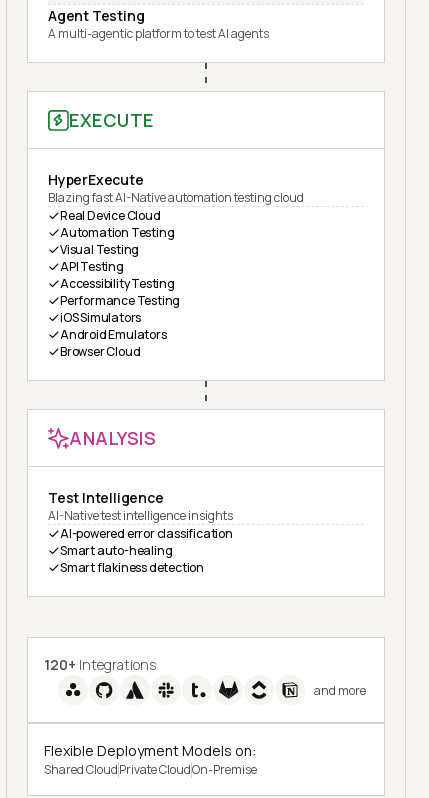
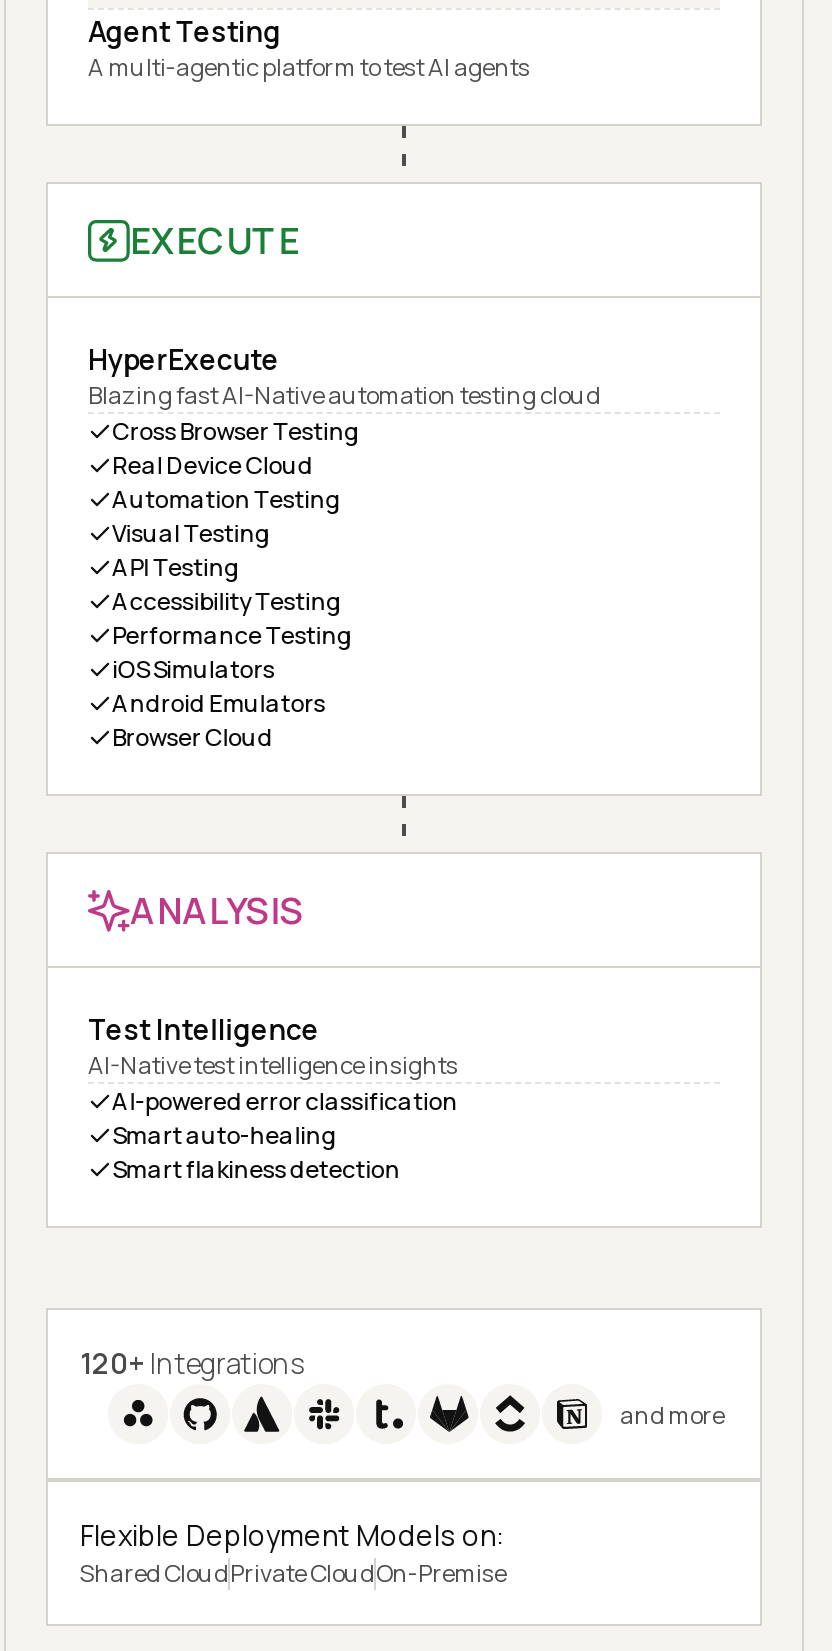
+ Cross Browser Testing
